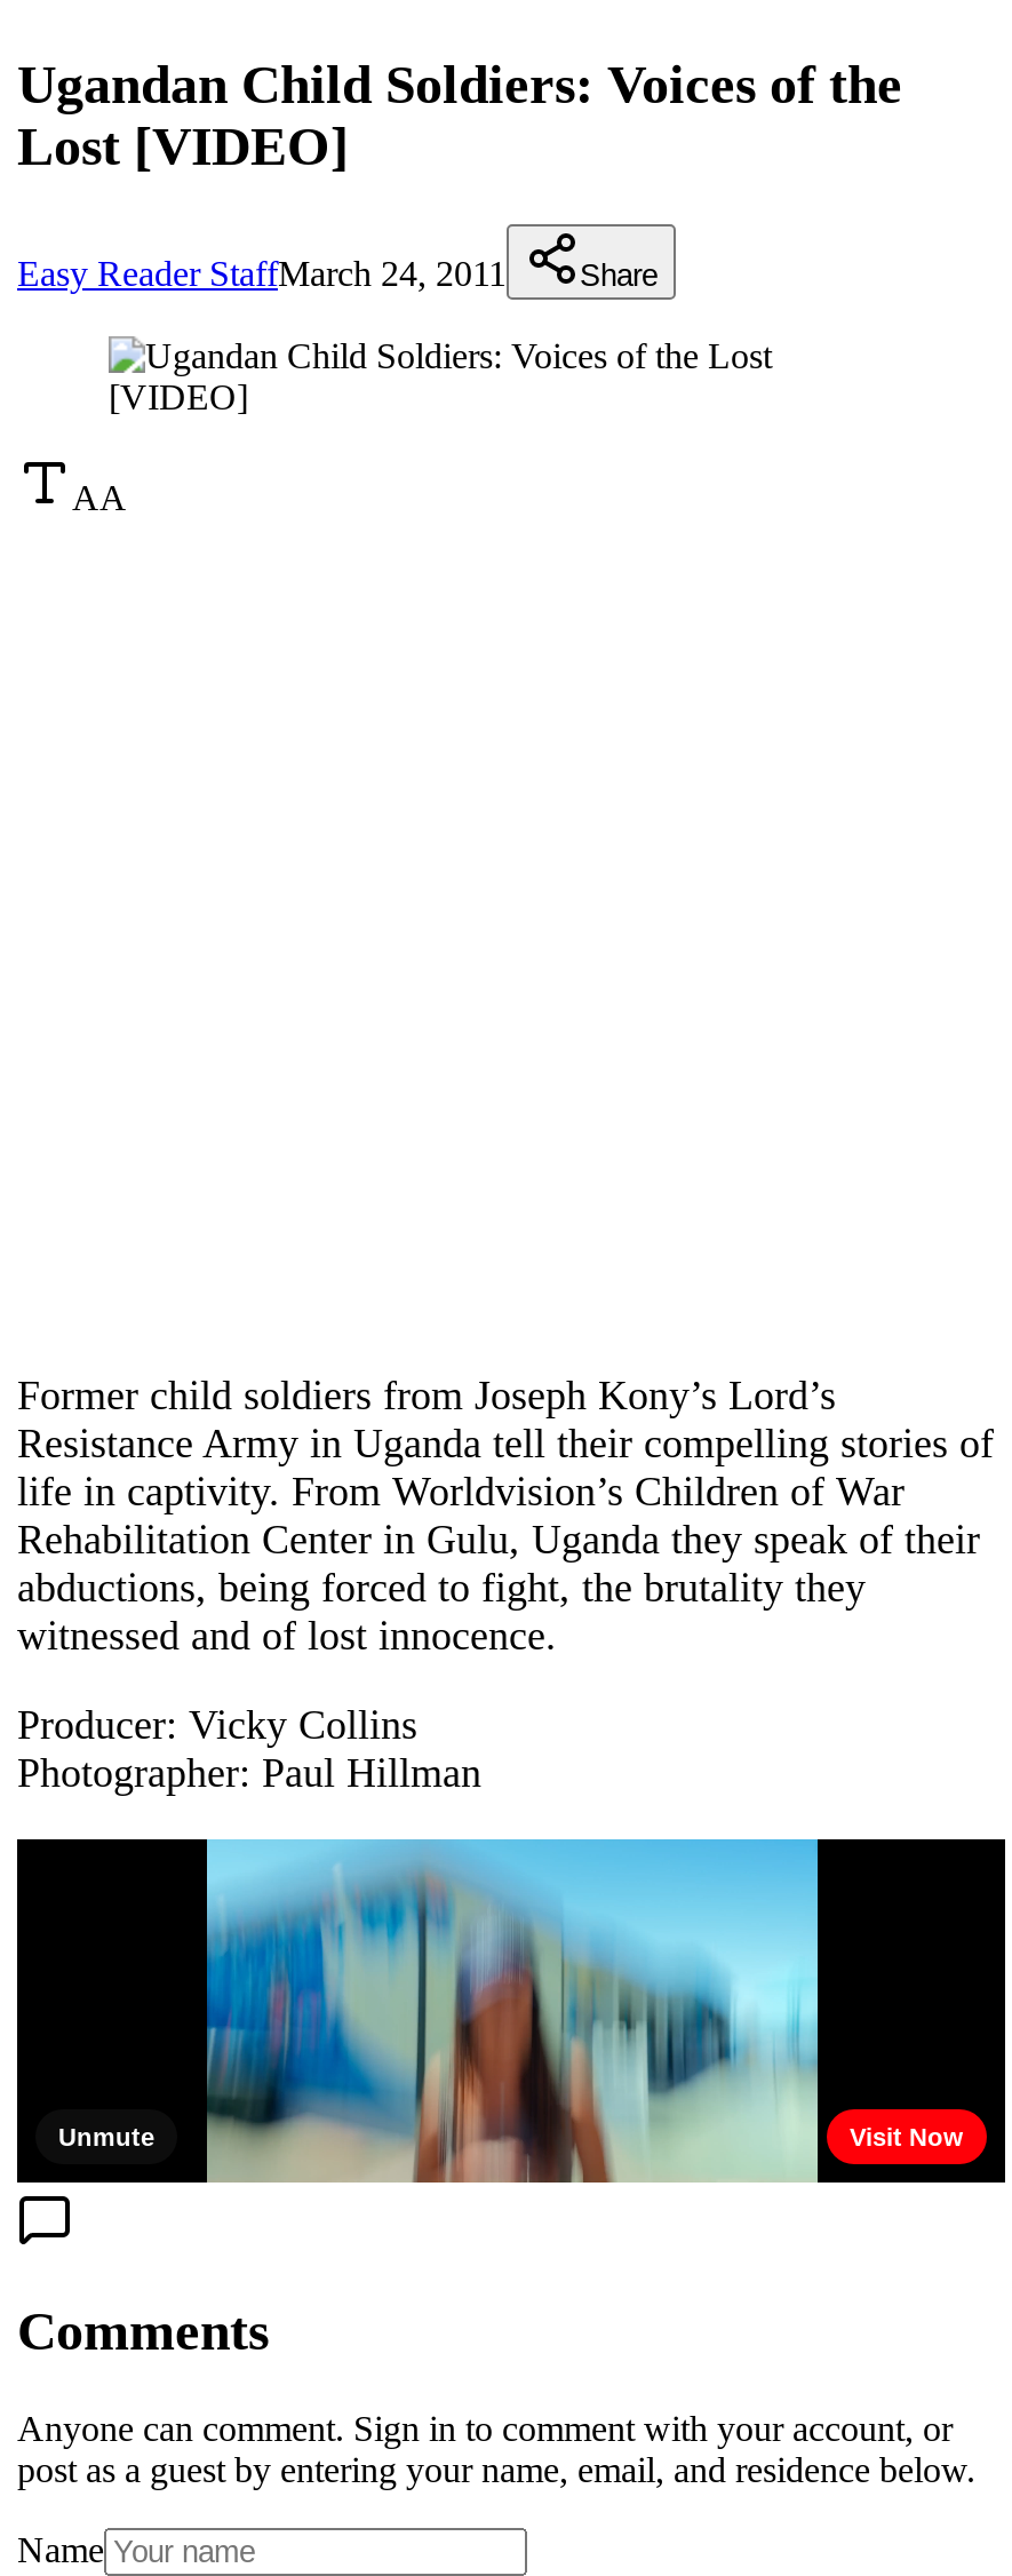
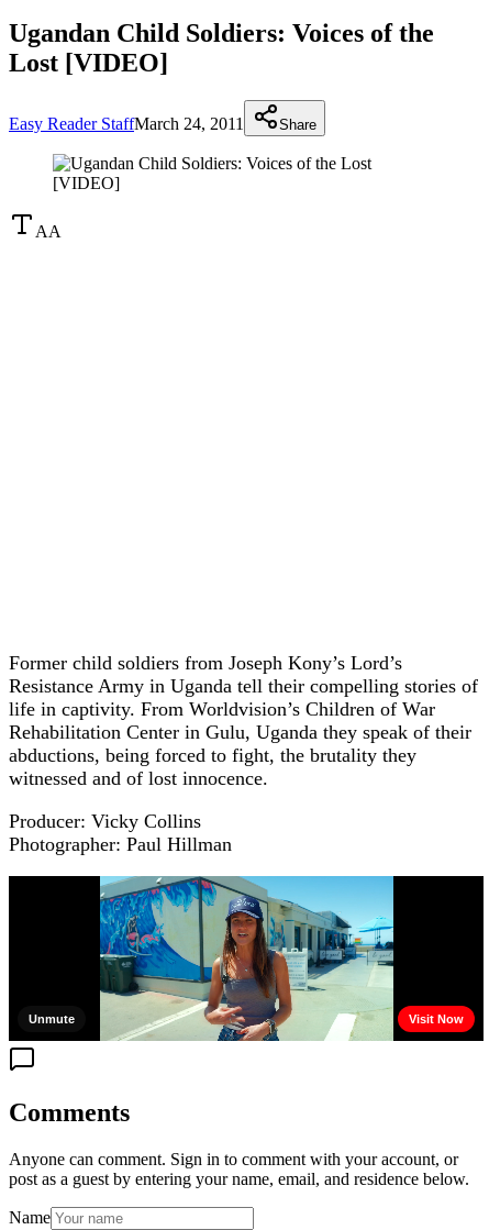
- [image]
+ [image]
